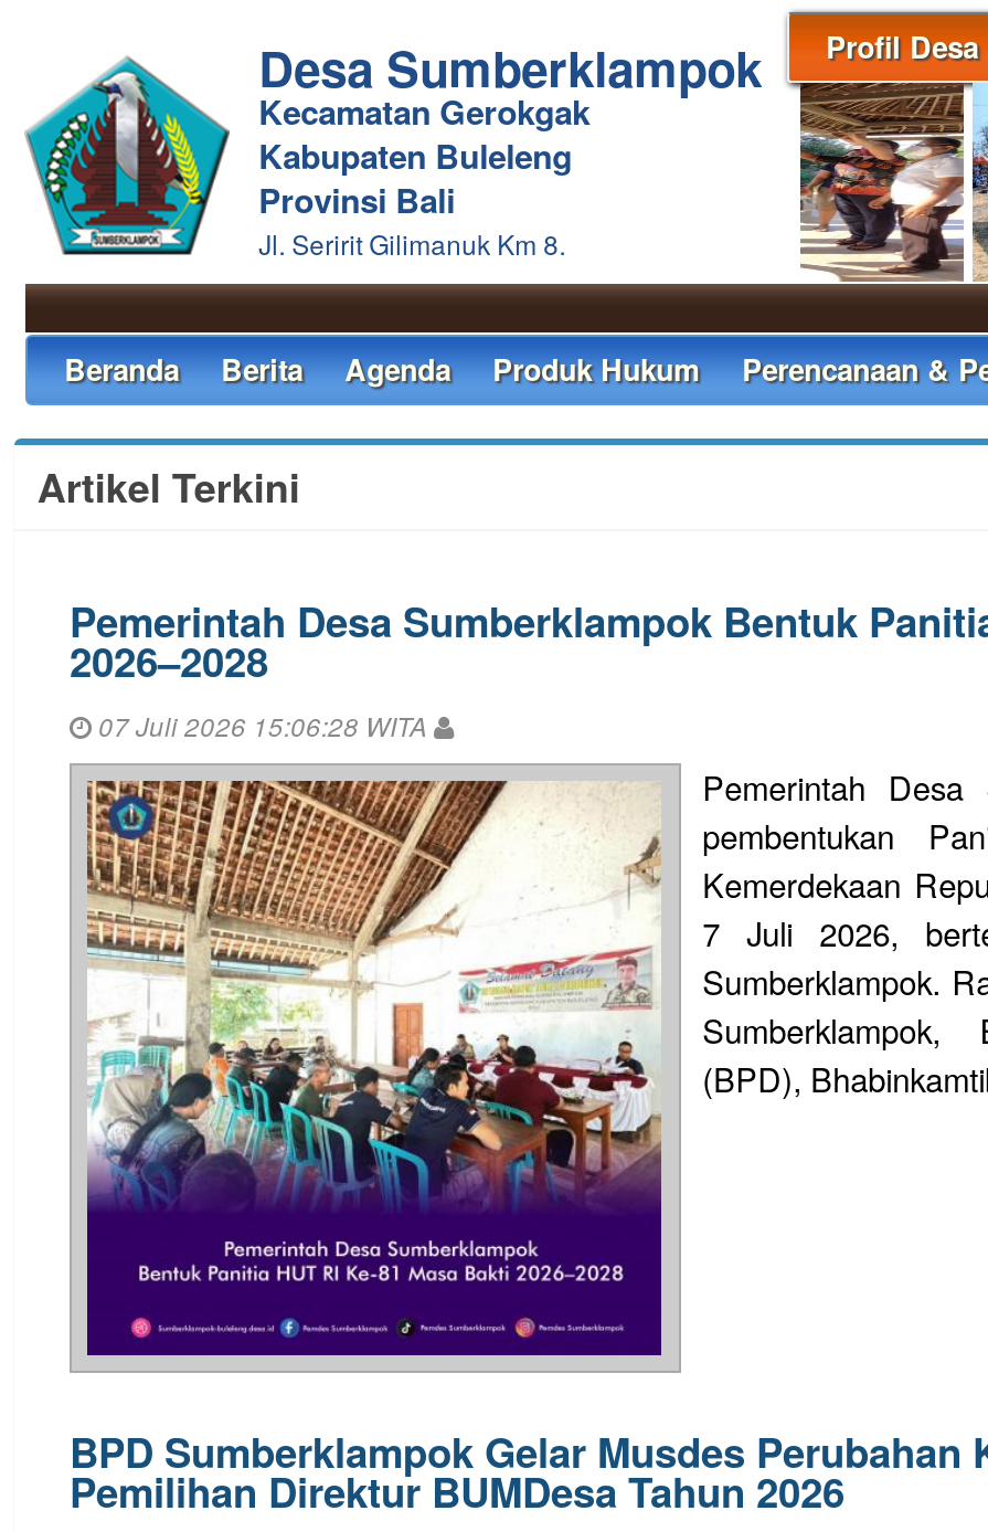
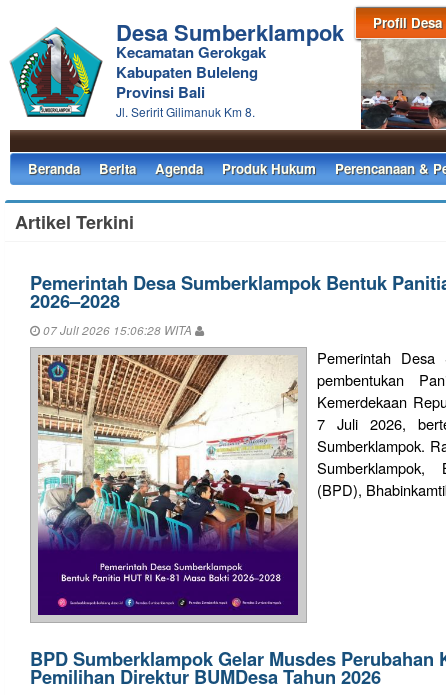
- [image]
+ [image]
